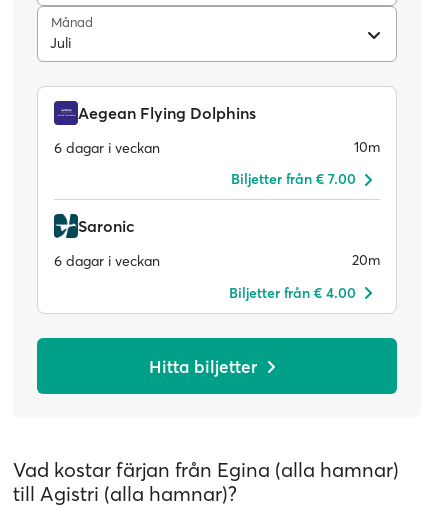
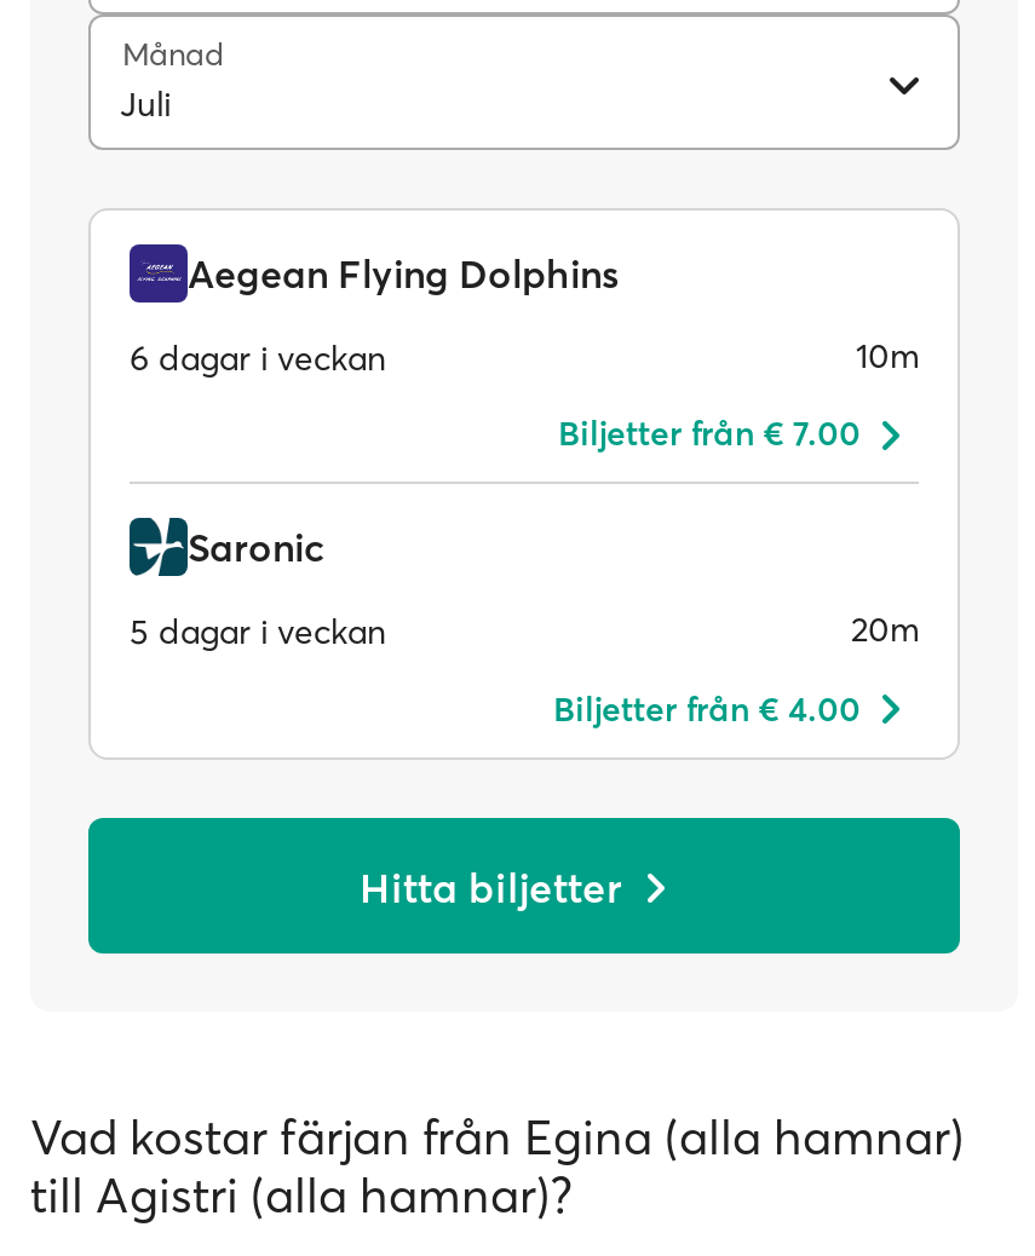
- 6 dagar i veckan
+ 5 dagar i veckan
